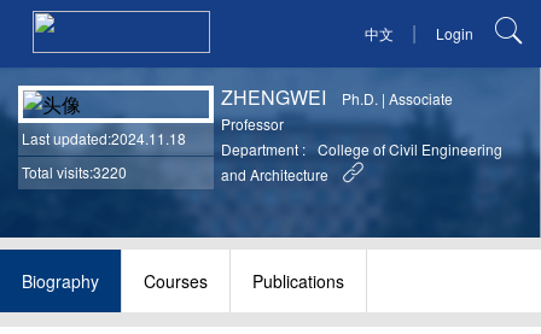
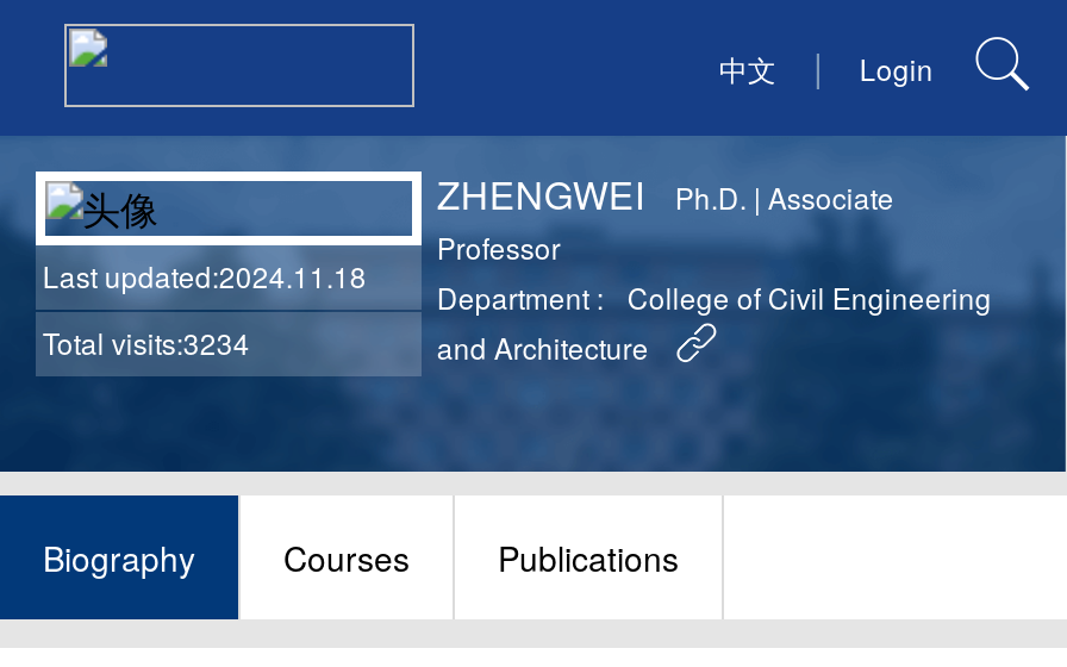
- Total visits:3220
+ Total visits:3234
